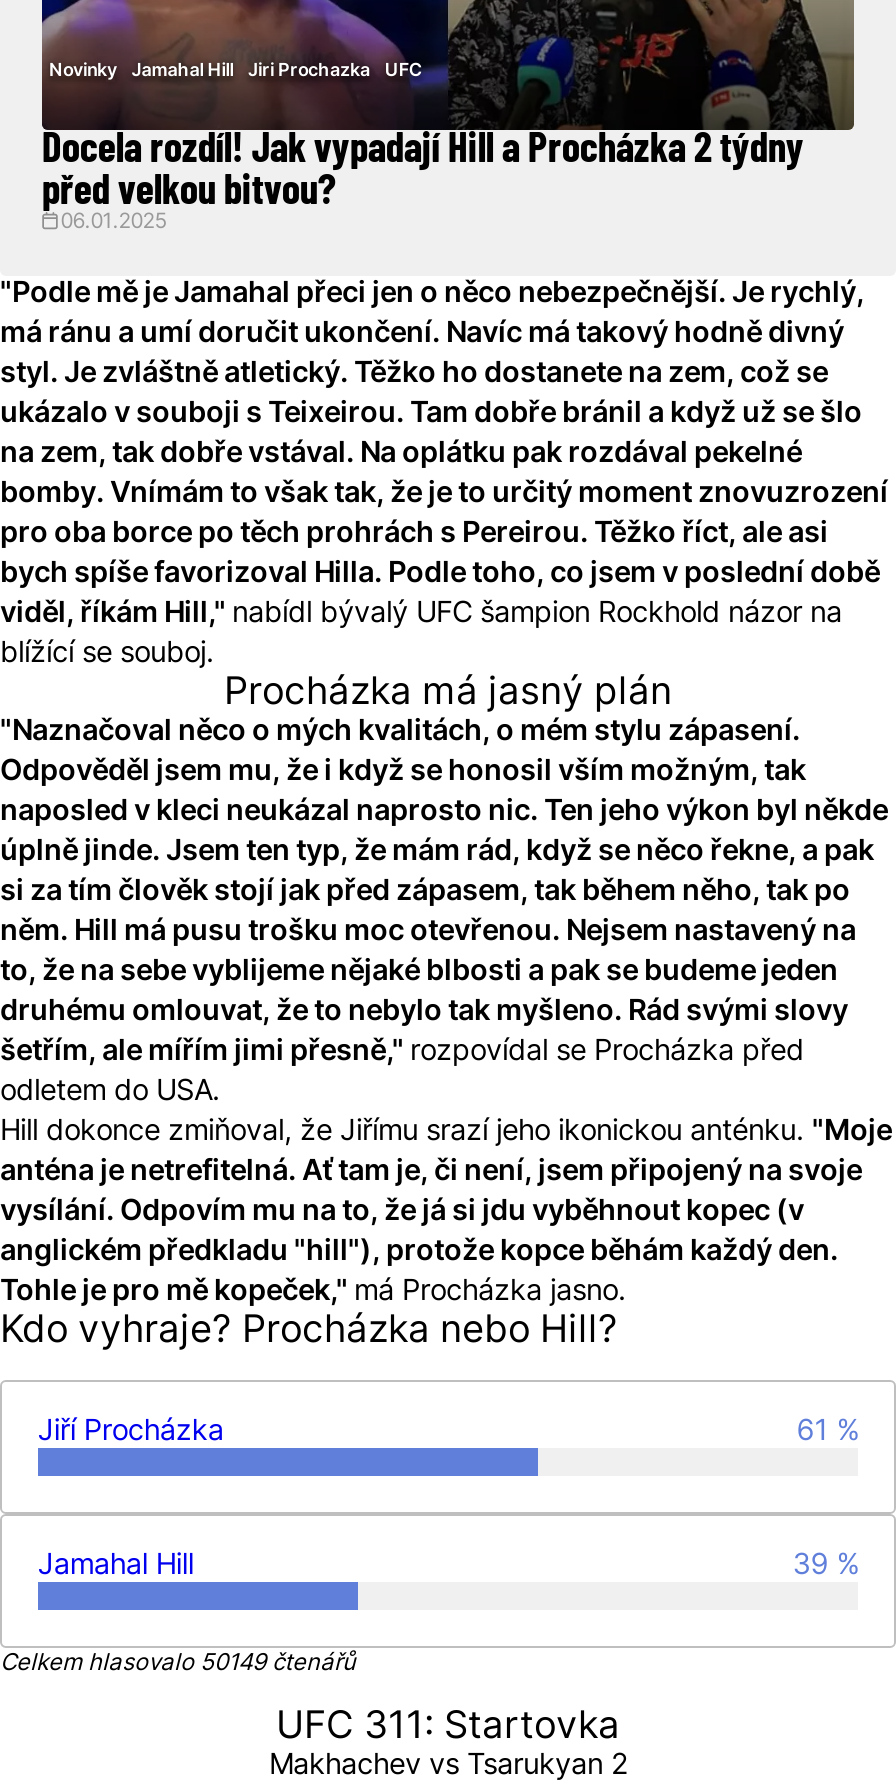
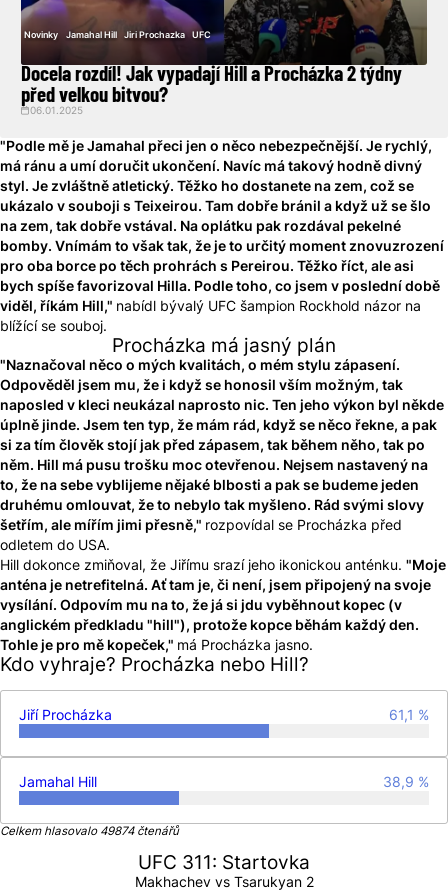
- 61 %
+ 61,1 %

- 39 %
+ 38,9 %

- Celkem hlasovalo 50149 čtenářů
+ Celkem hlasovalo 49874 čtenářů
